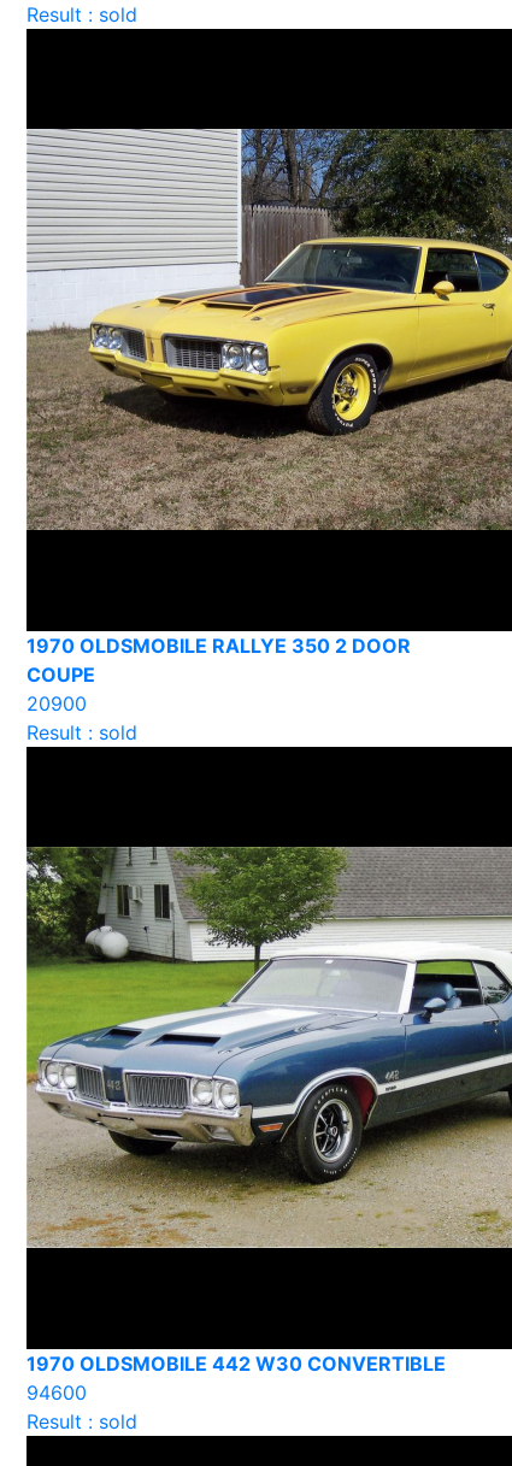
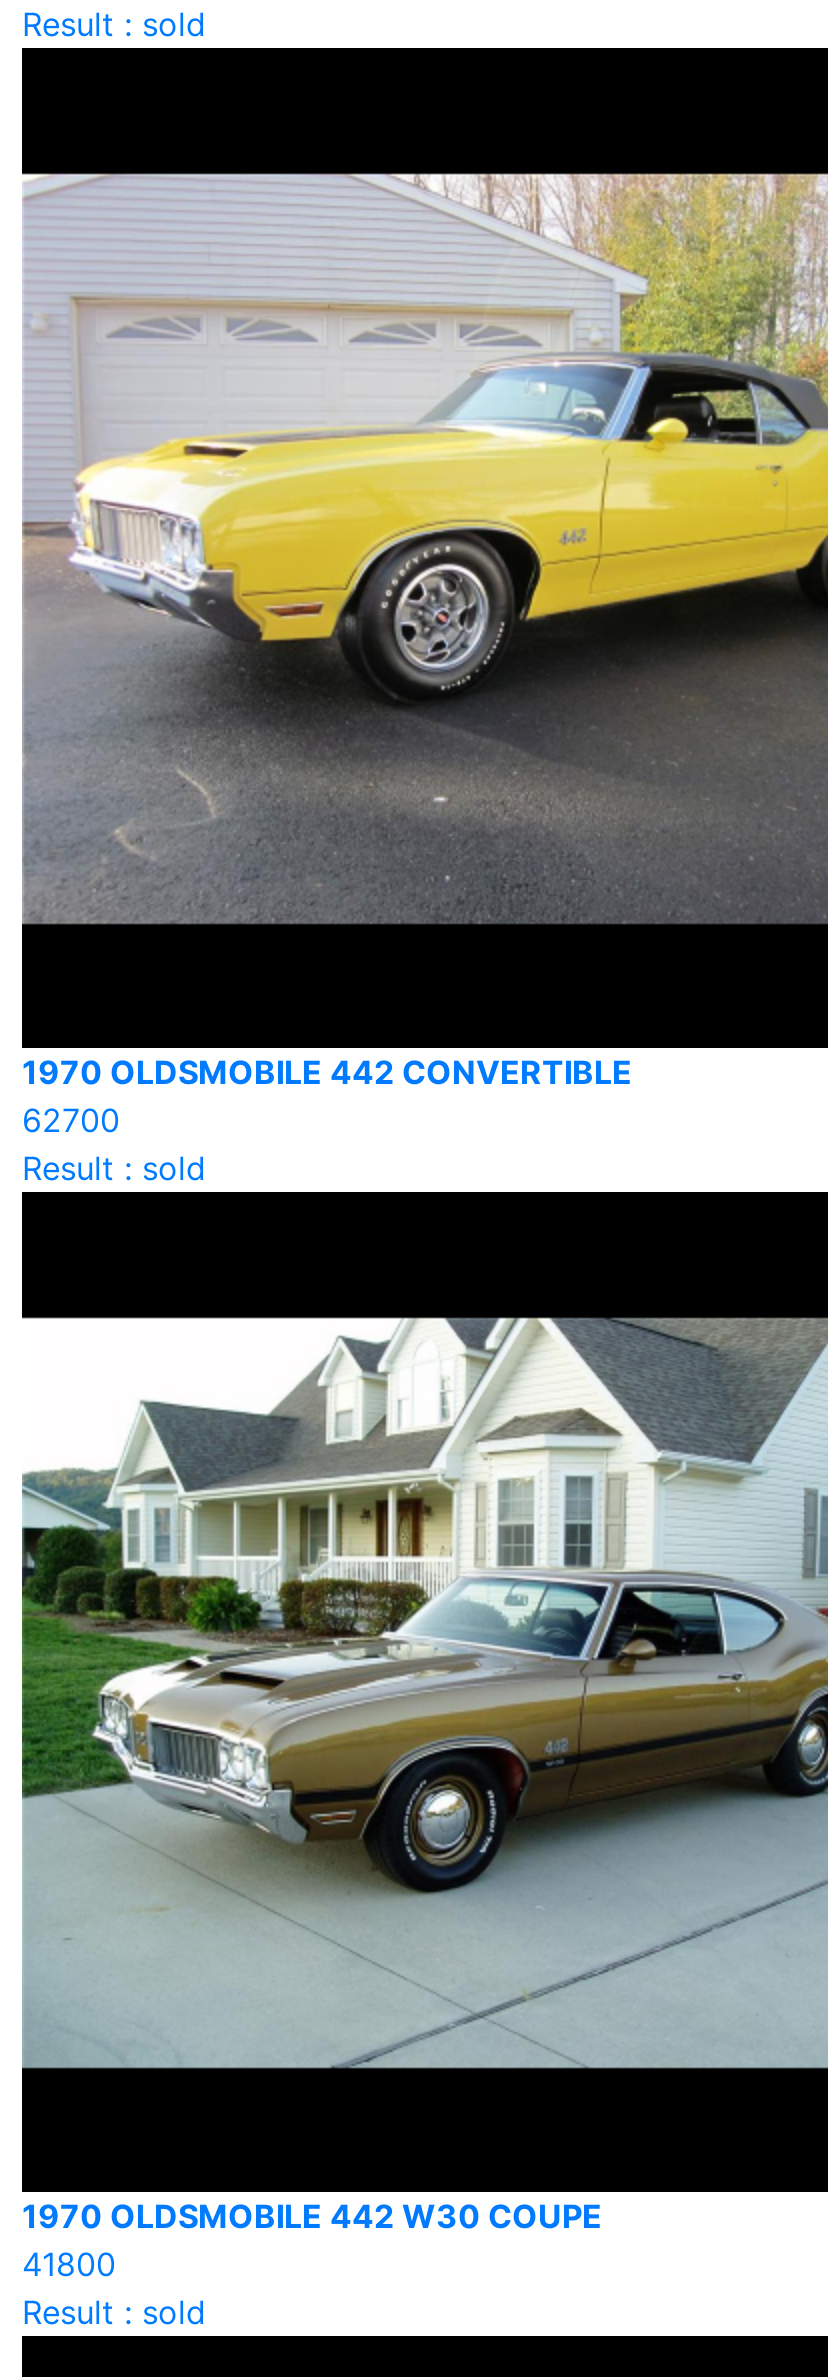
- [image]
+ [image]

- 1970 OLDSMOBILE RALLYE 350 2 DOOR
- COUPE
- 20900
+ 1970 OLDSMOBILE 442 CONVERTIBLE
+ 62700

- [image]
+ [image]

- 1970 OLDSMOBILE 442 W30 CONVERTIBLE
+ 1970 OLDSMOBILE 442 W30 COUPE

- 94600
+ 41800
